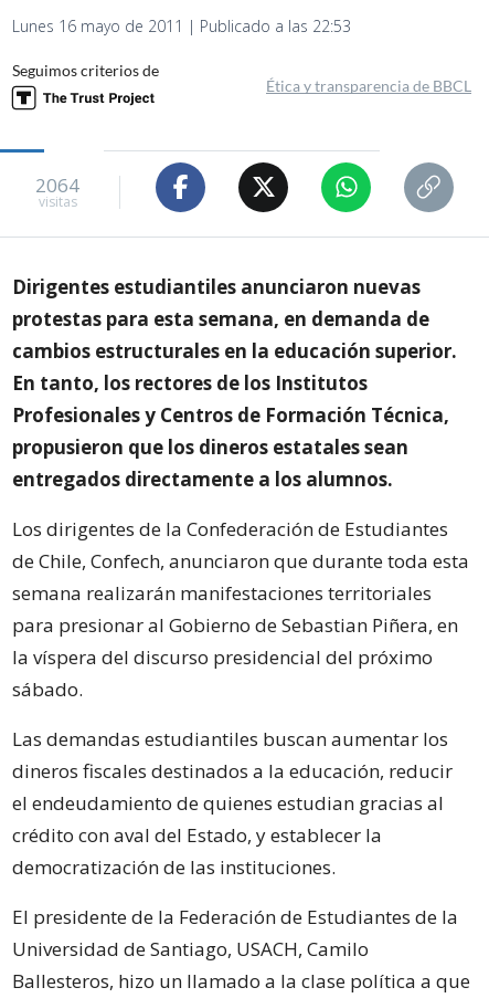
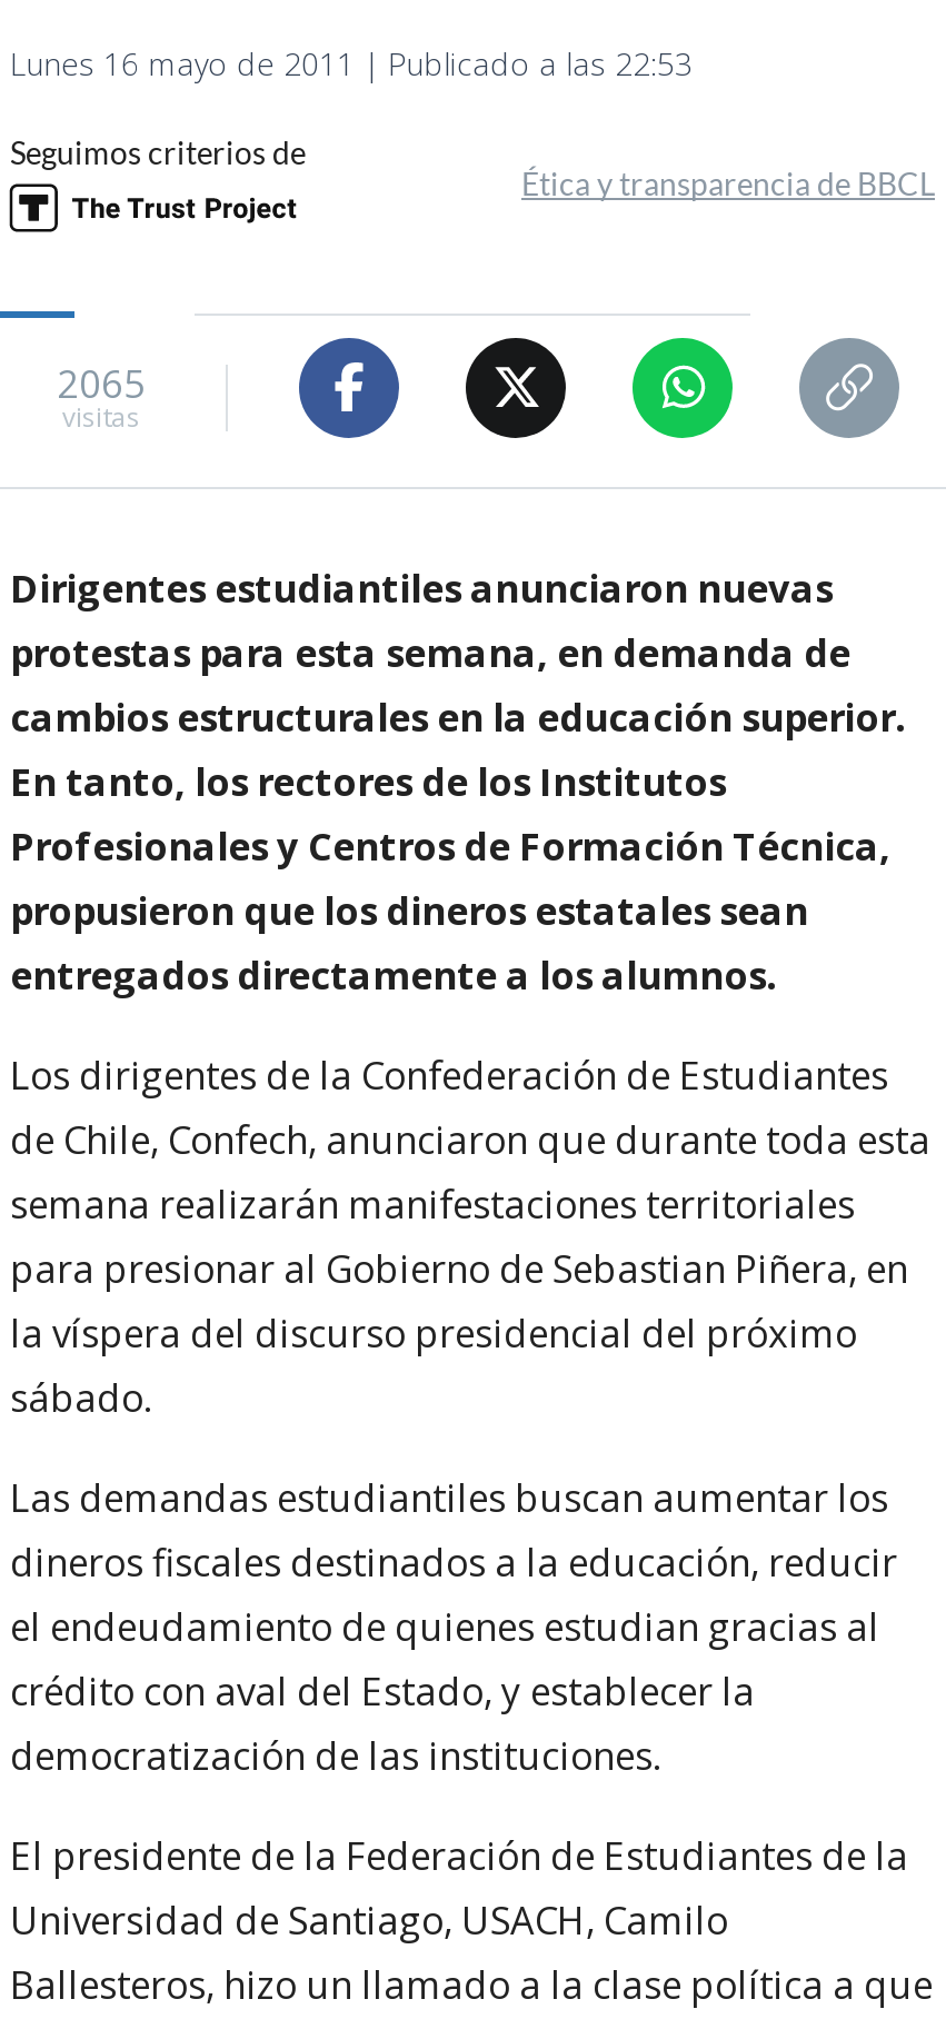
- 2064
+ 2065
